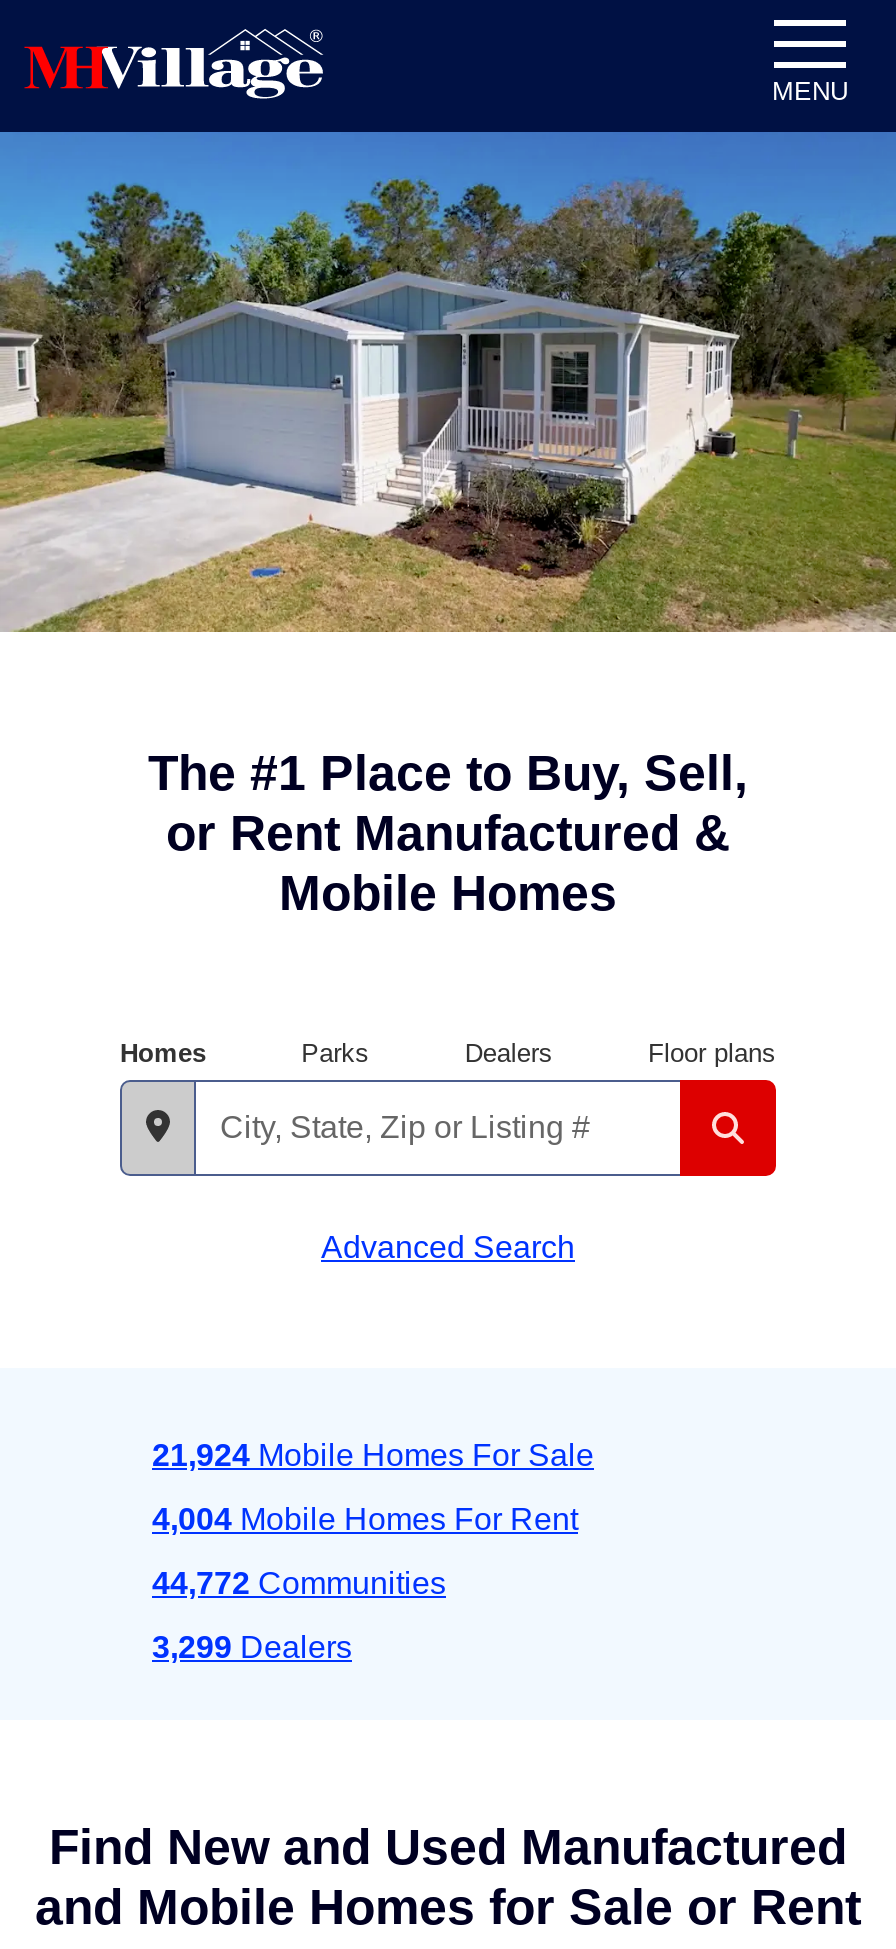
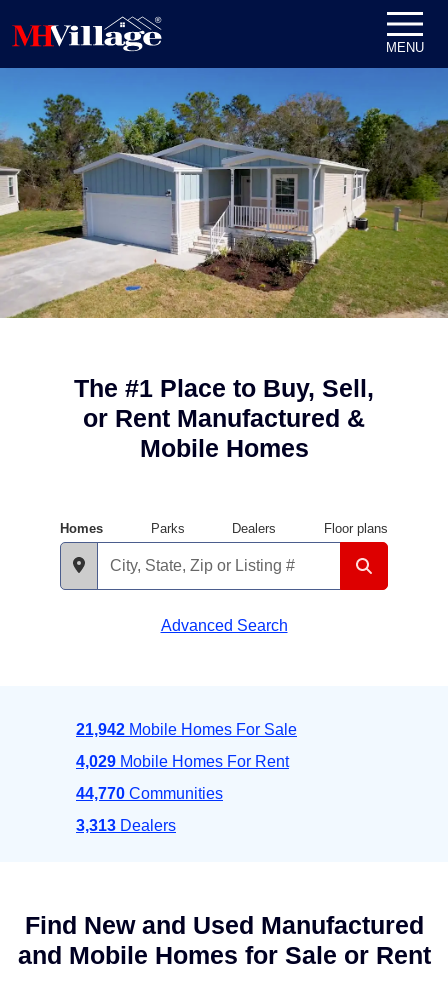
- 21,924 Mobile Homes For Sale
+ 21,942 Mobile Homes For Sale

- 4,004 Mobile Homes For Rent
+ 4,029 Mobile Homes For Rent

- 44,772 Communities
+ 44,770 Communities

- 3,299 Dealers
+ 3,313 Dealers
